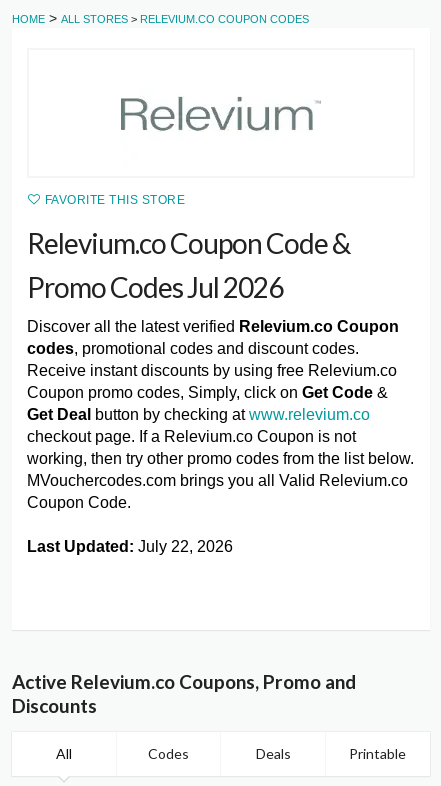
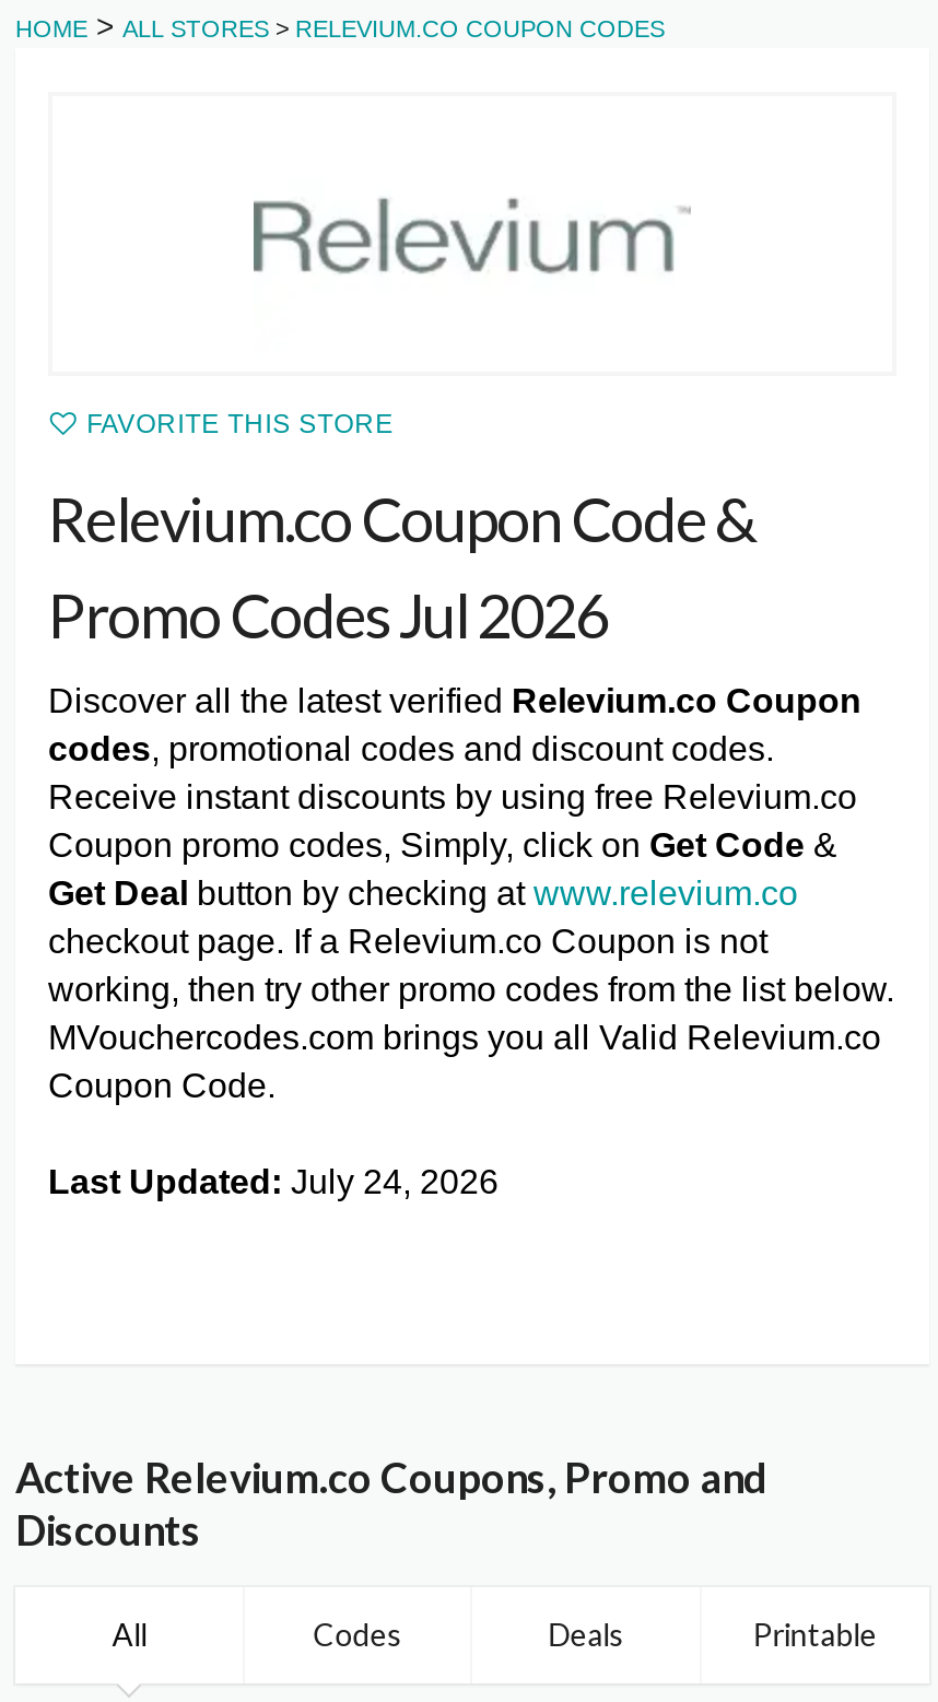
- Last Updated: July 22, 2026
+ Last Updated: July 24, 2026
